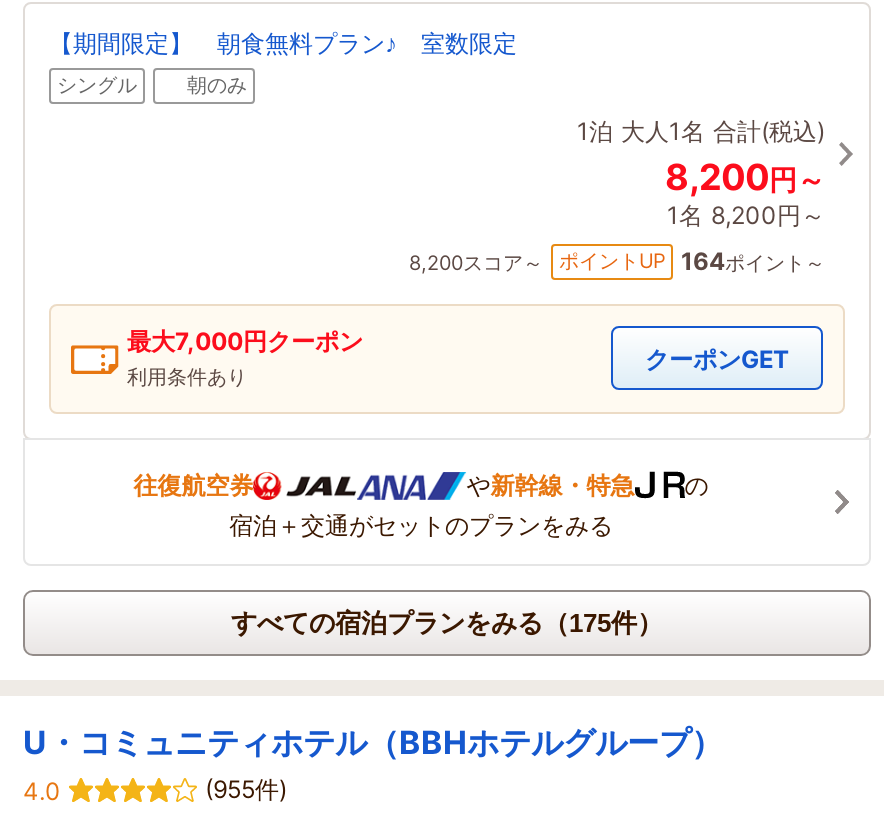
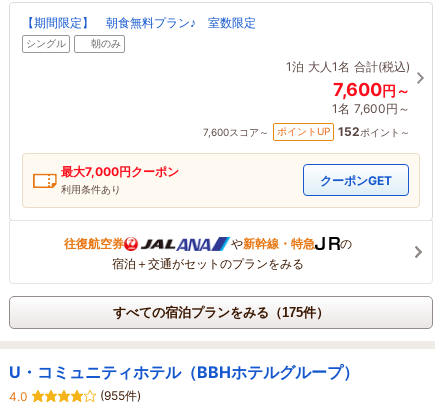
- 8,200円～
+ 7,600円～

- 1名 8,200円～
+ 1名 7,600円～

- 8,200スコア～
+ 7,600スコア～

- 164ポイント～
+ 152ポイント～
